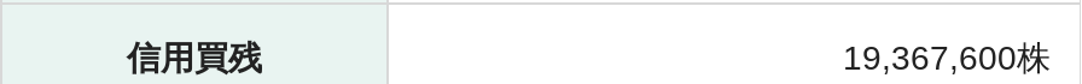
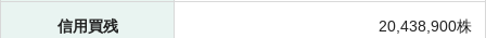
- 19,367,600株
+ 20,438,900株
